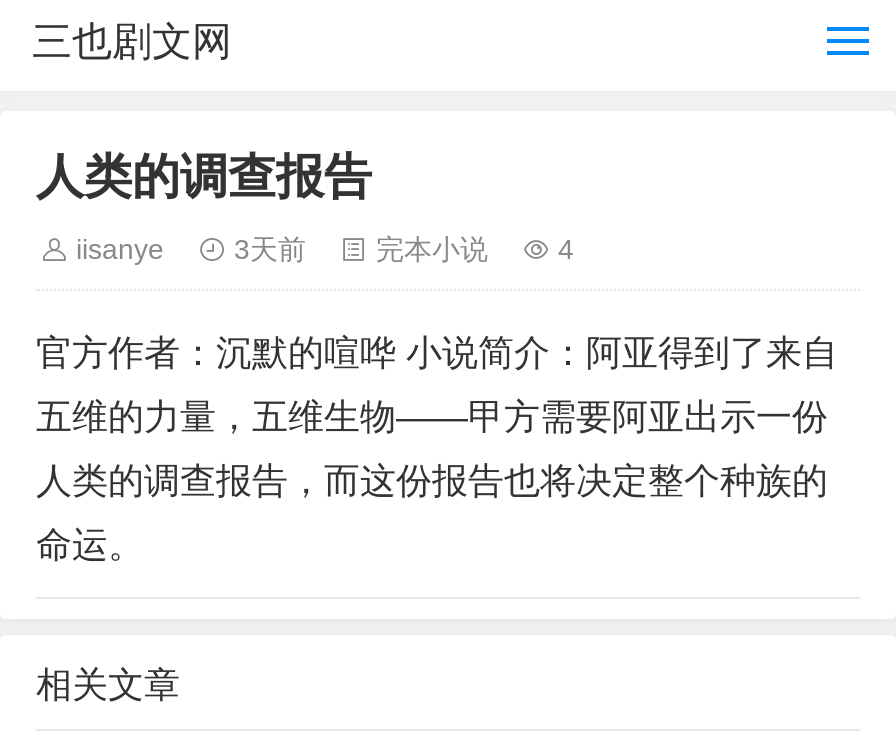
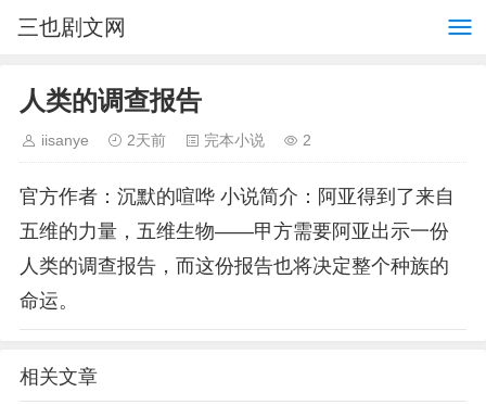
- 3天前
+ 2天前

- 4
+ 2
